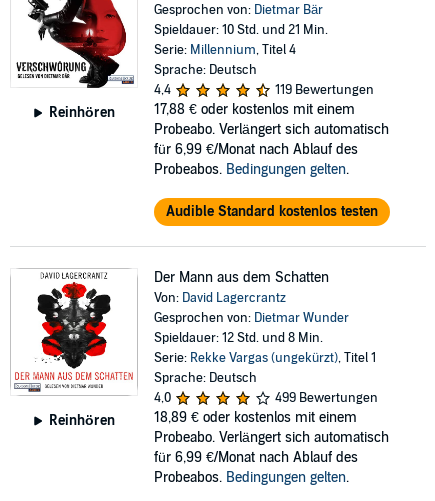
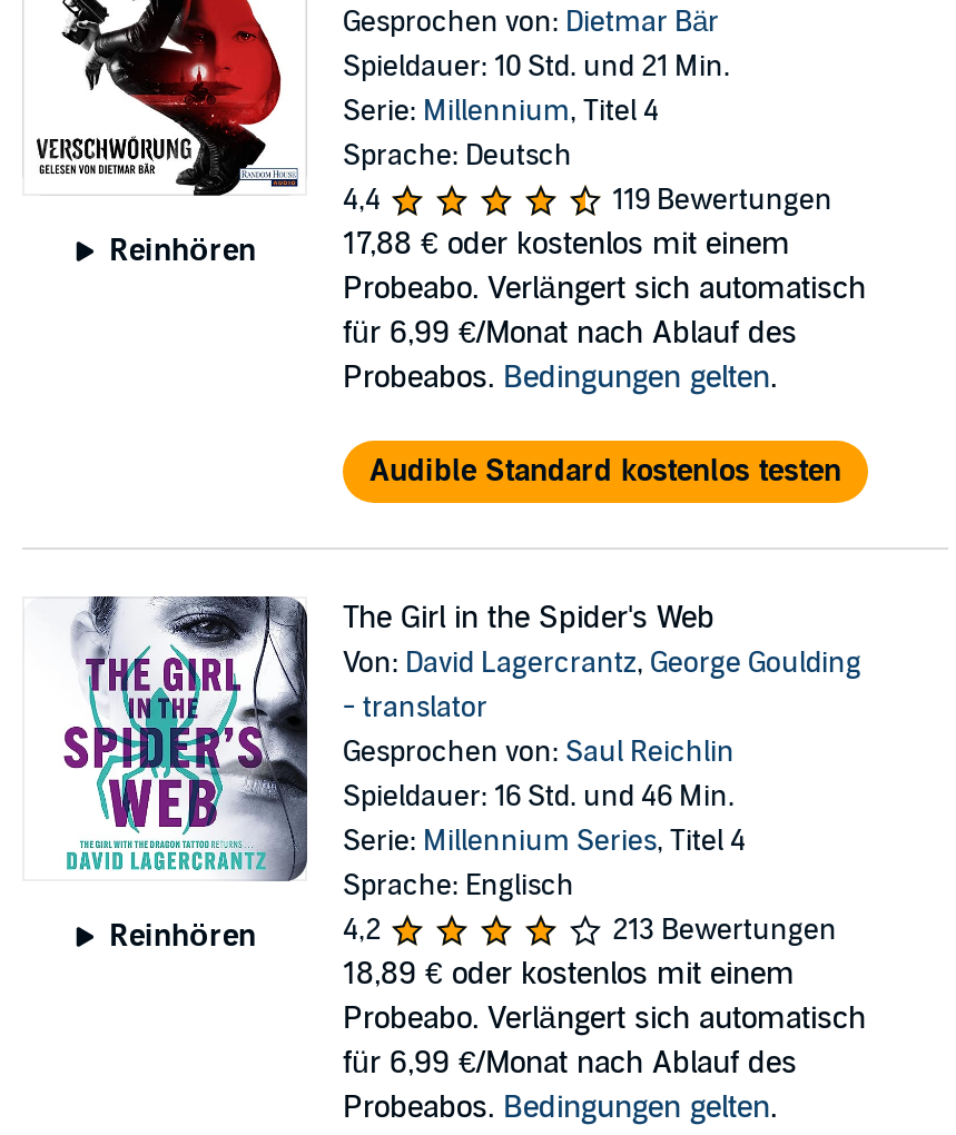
- [image]
- Der Mann aus dem Schatten
- Von: David Lagercrantz
- Gesprochen von: Dietmar Wunder
- Spieldauer: 12 Std. und 8 Min.
- Serie: Rekke Vargas (ungekürzt), Titel 1
- Sprache: Deutsch
- 4,0
- 499 Bewertungen
+ [image]
+ The Girl in the Spider's Web
+ Von: David Lagercrantz, George Goulding
+ - translator
+ Gesprochen von: Saul Reichlin
+ Spieldauer: 16 Std. und 46 Min.
+ Serie: Millennium Series, Titel 4
+ Sprache: Englisch
+ 4,2
+ 213 Bewertungen
